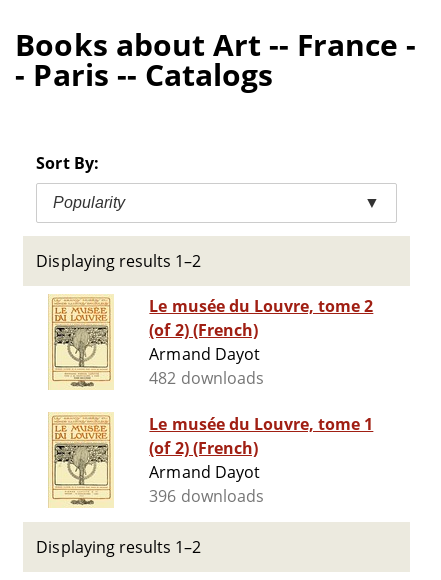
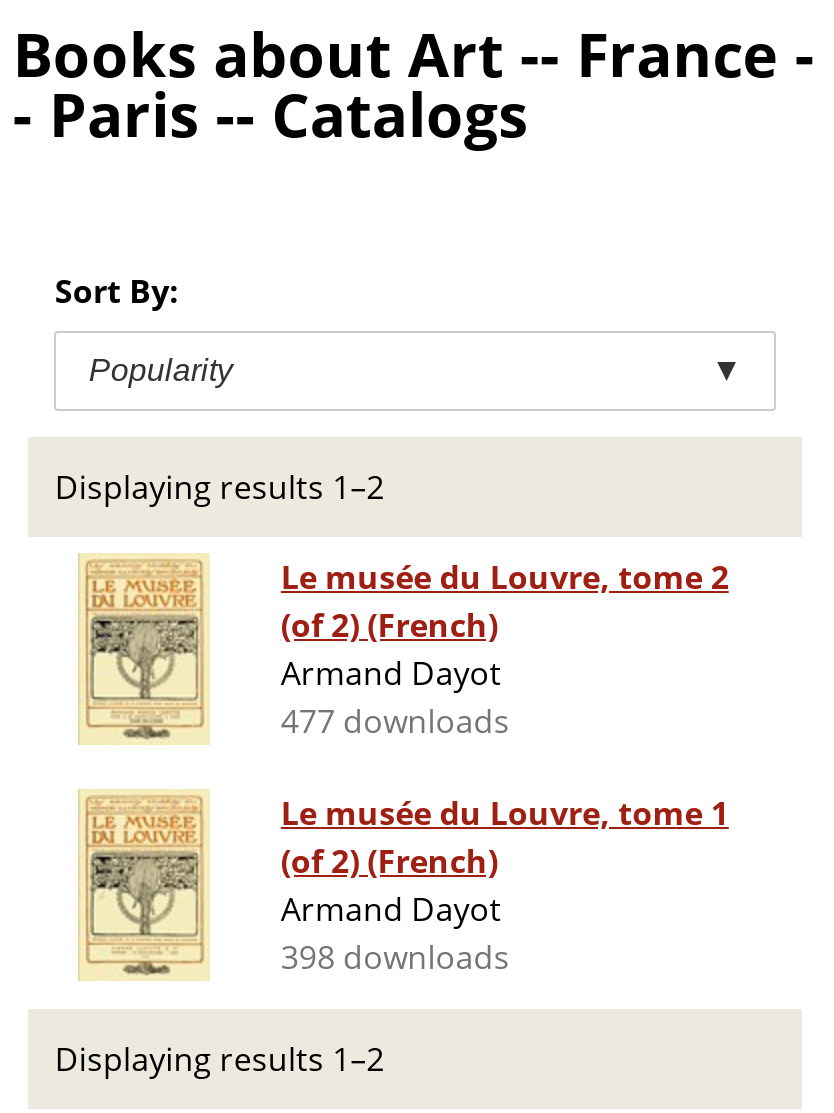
- 482 downloads
+ 477 downloads

- 396 downloads
+ 398 downloads
